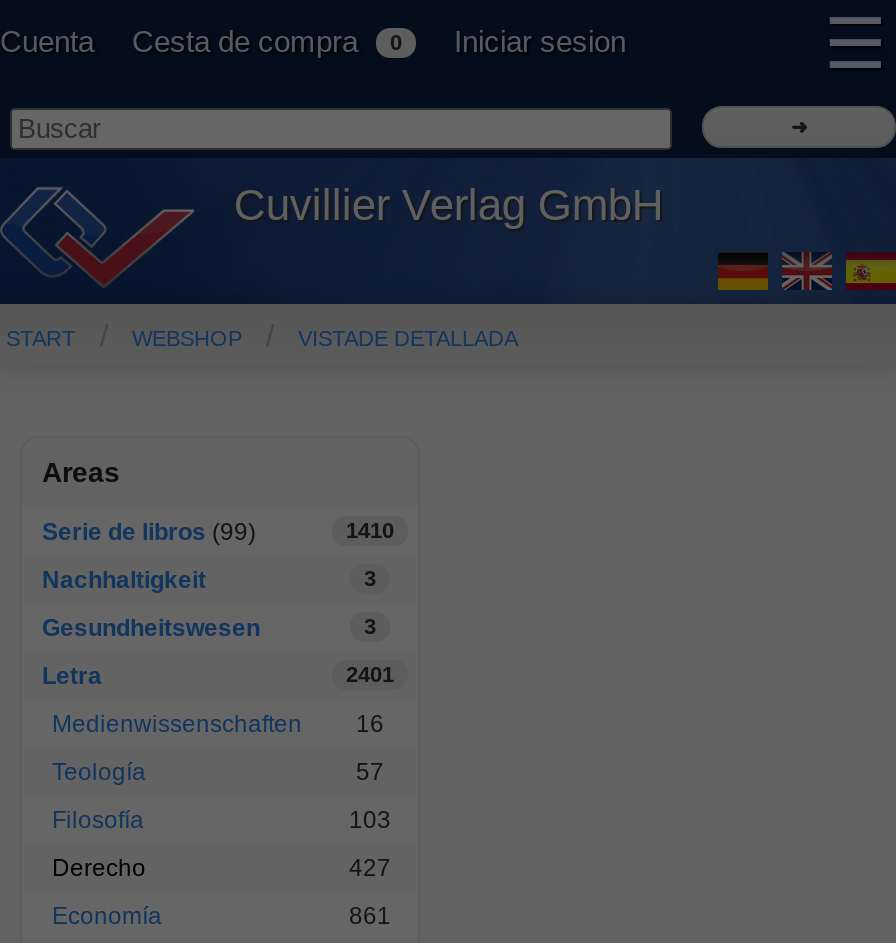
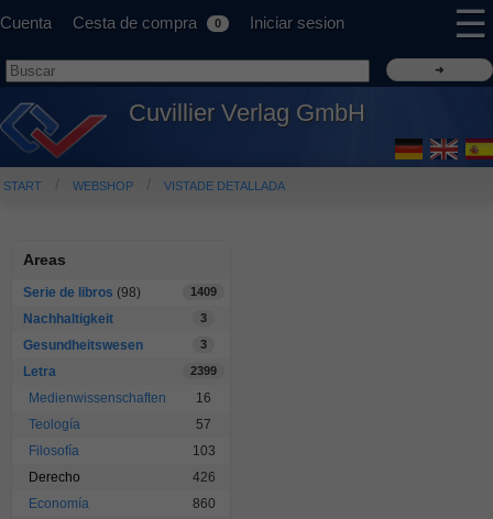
- Serie de libros (99)
+ Serie de libros (98)

- 1410
+ 1409

- 2401
+ 2399

- 427
+ 426

- 861
+ 860
